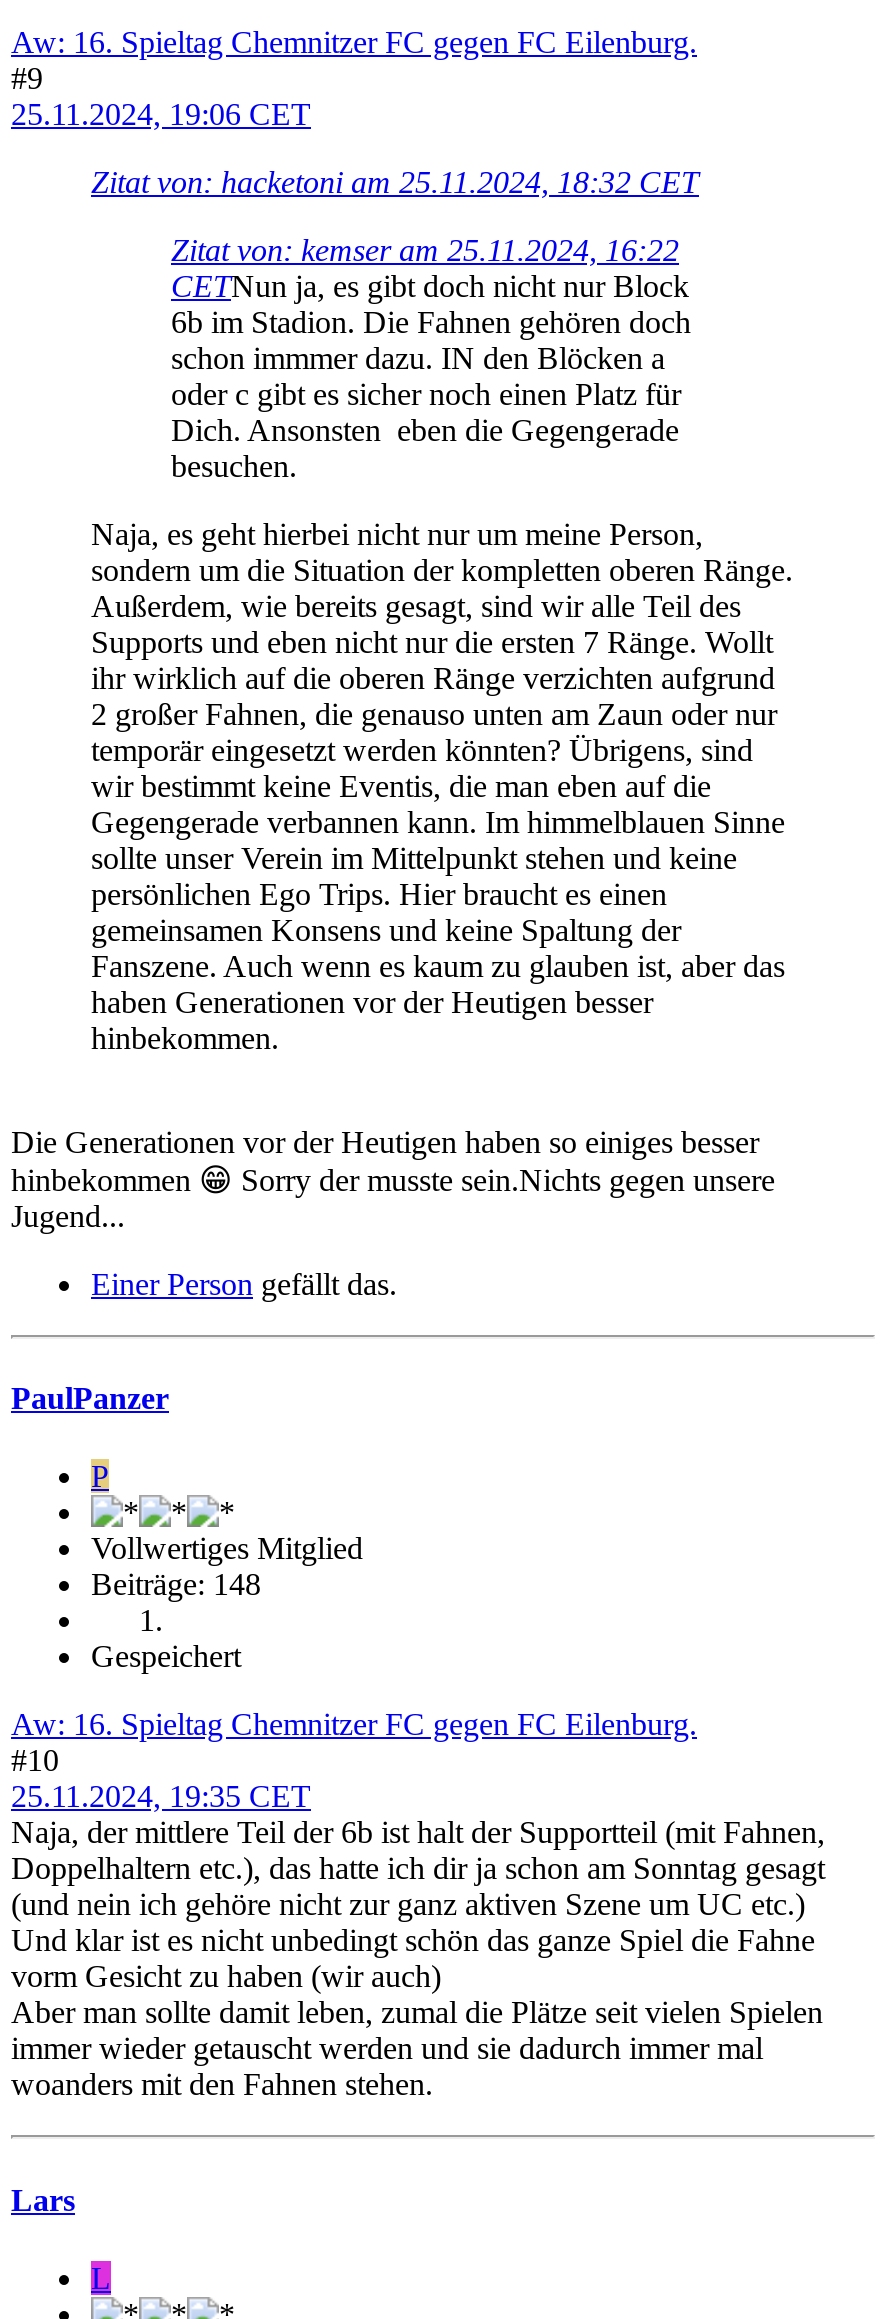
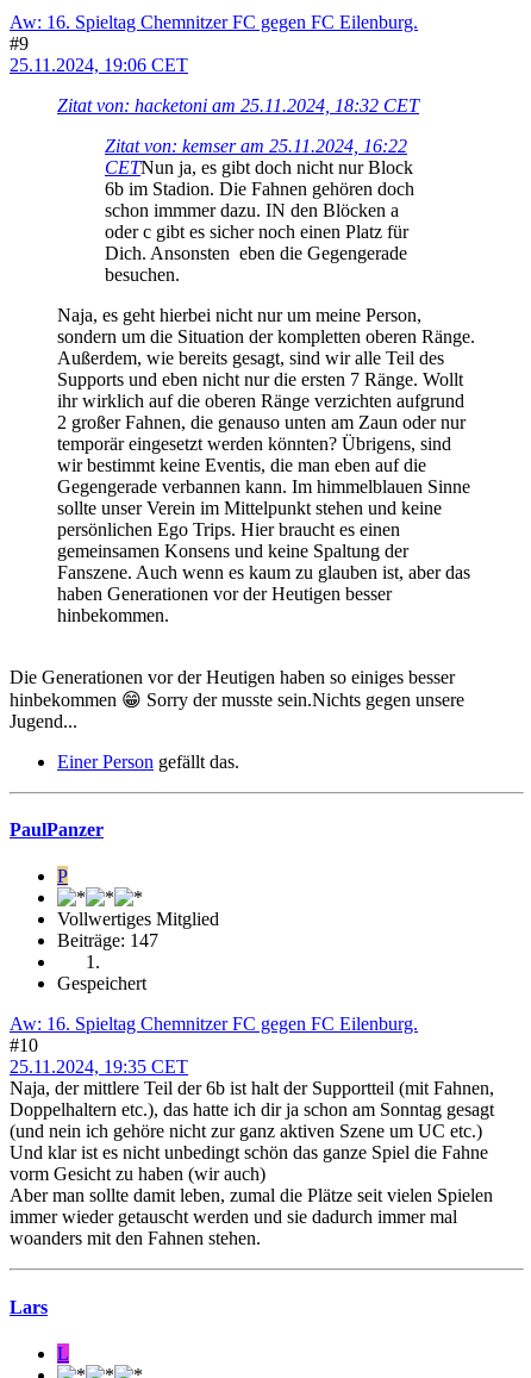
- Beiträge: 148
+ Beiträge: 147
